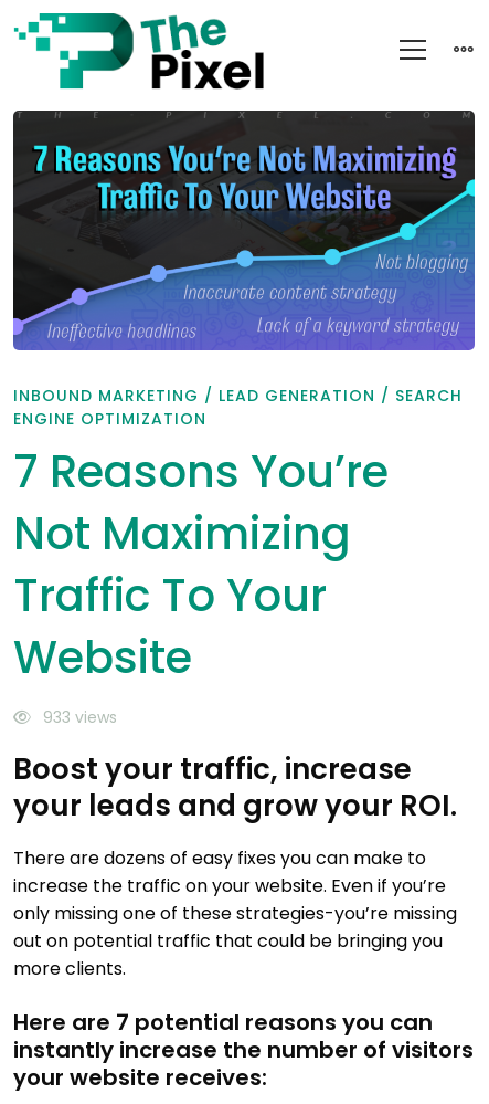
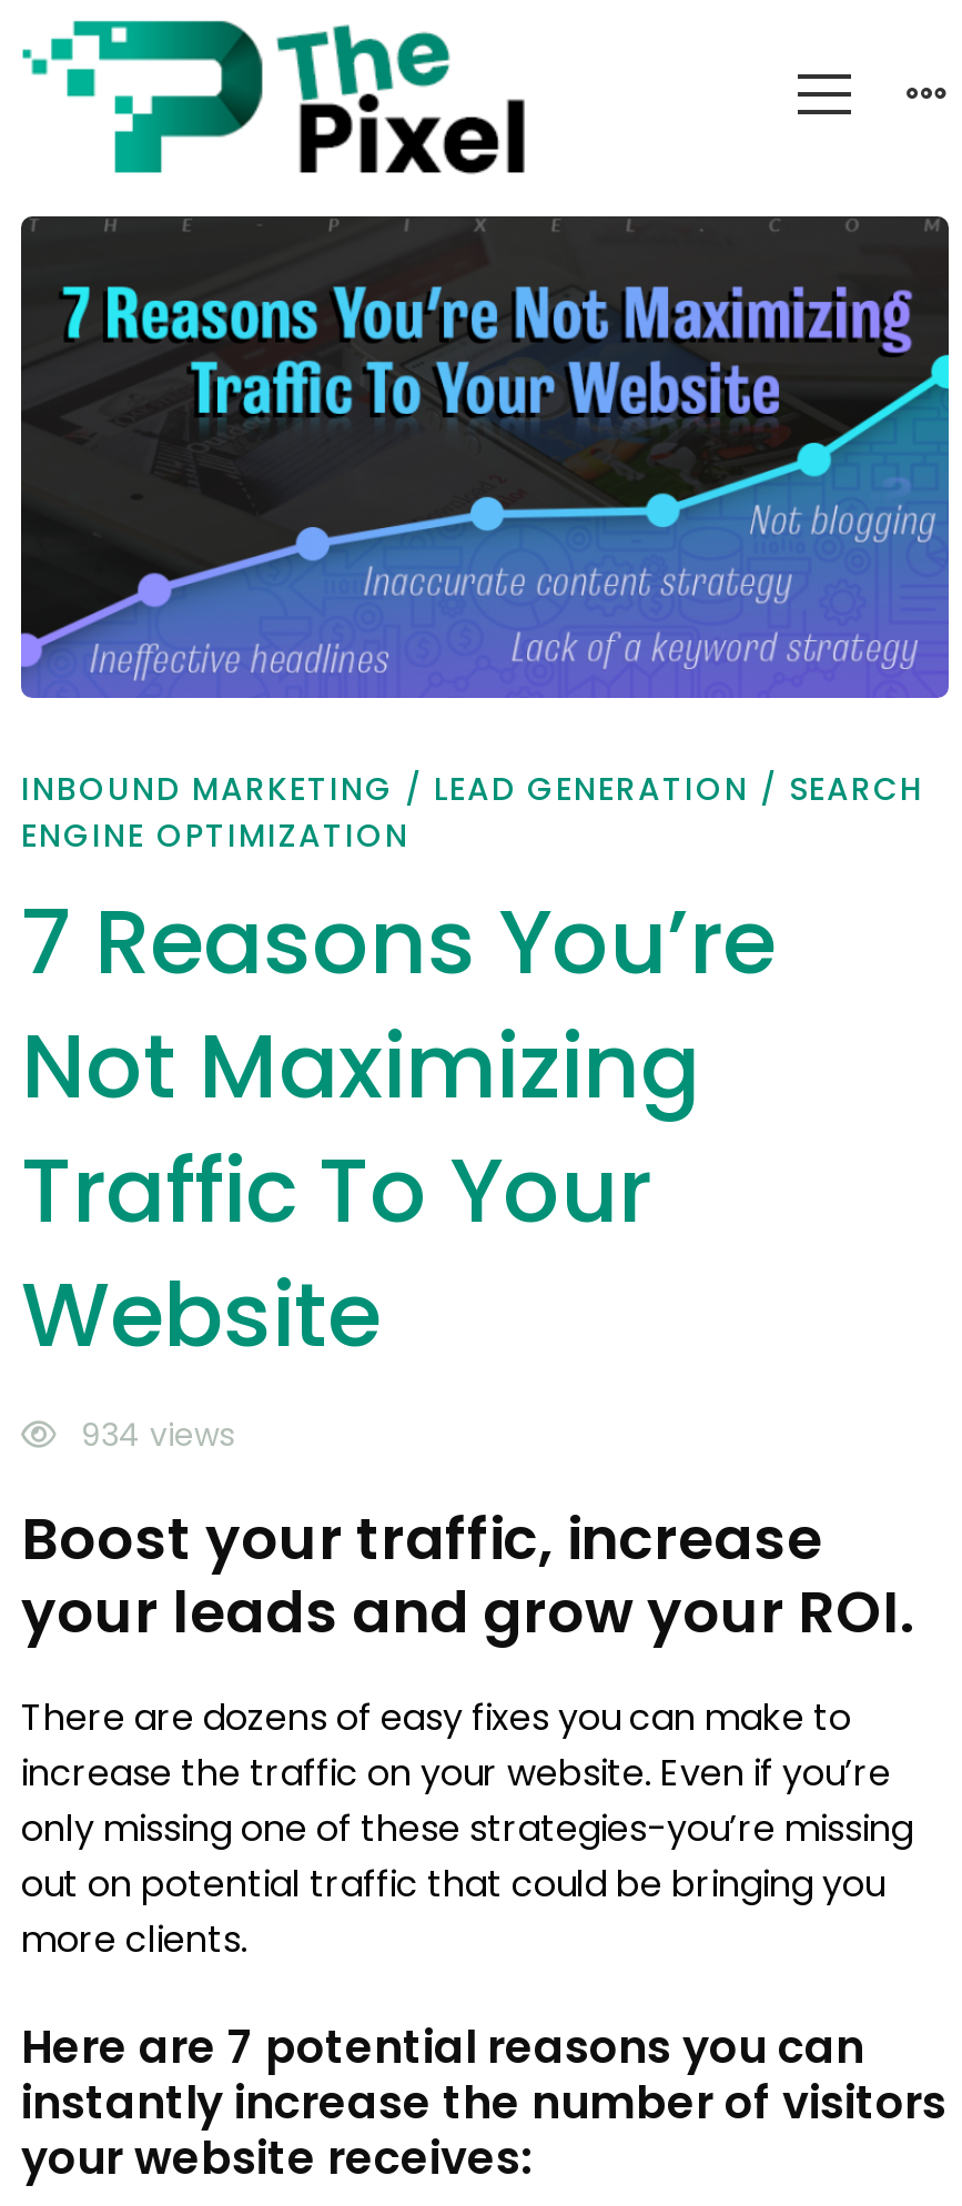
- 933 views
+ 934 views
